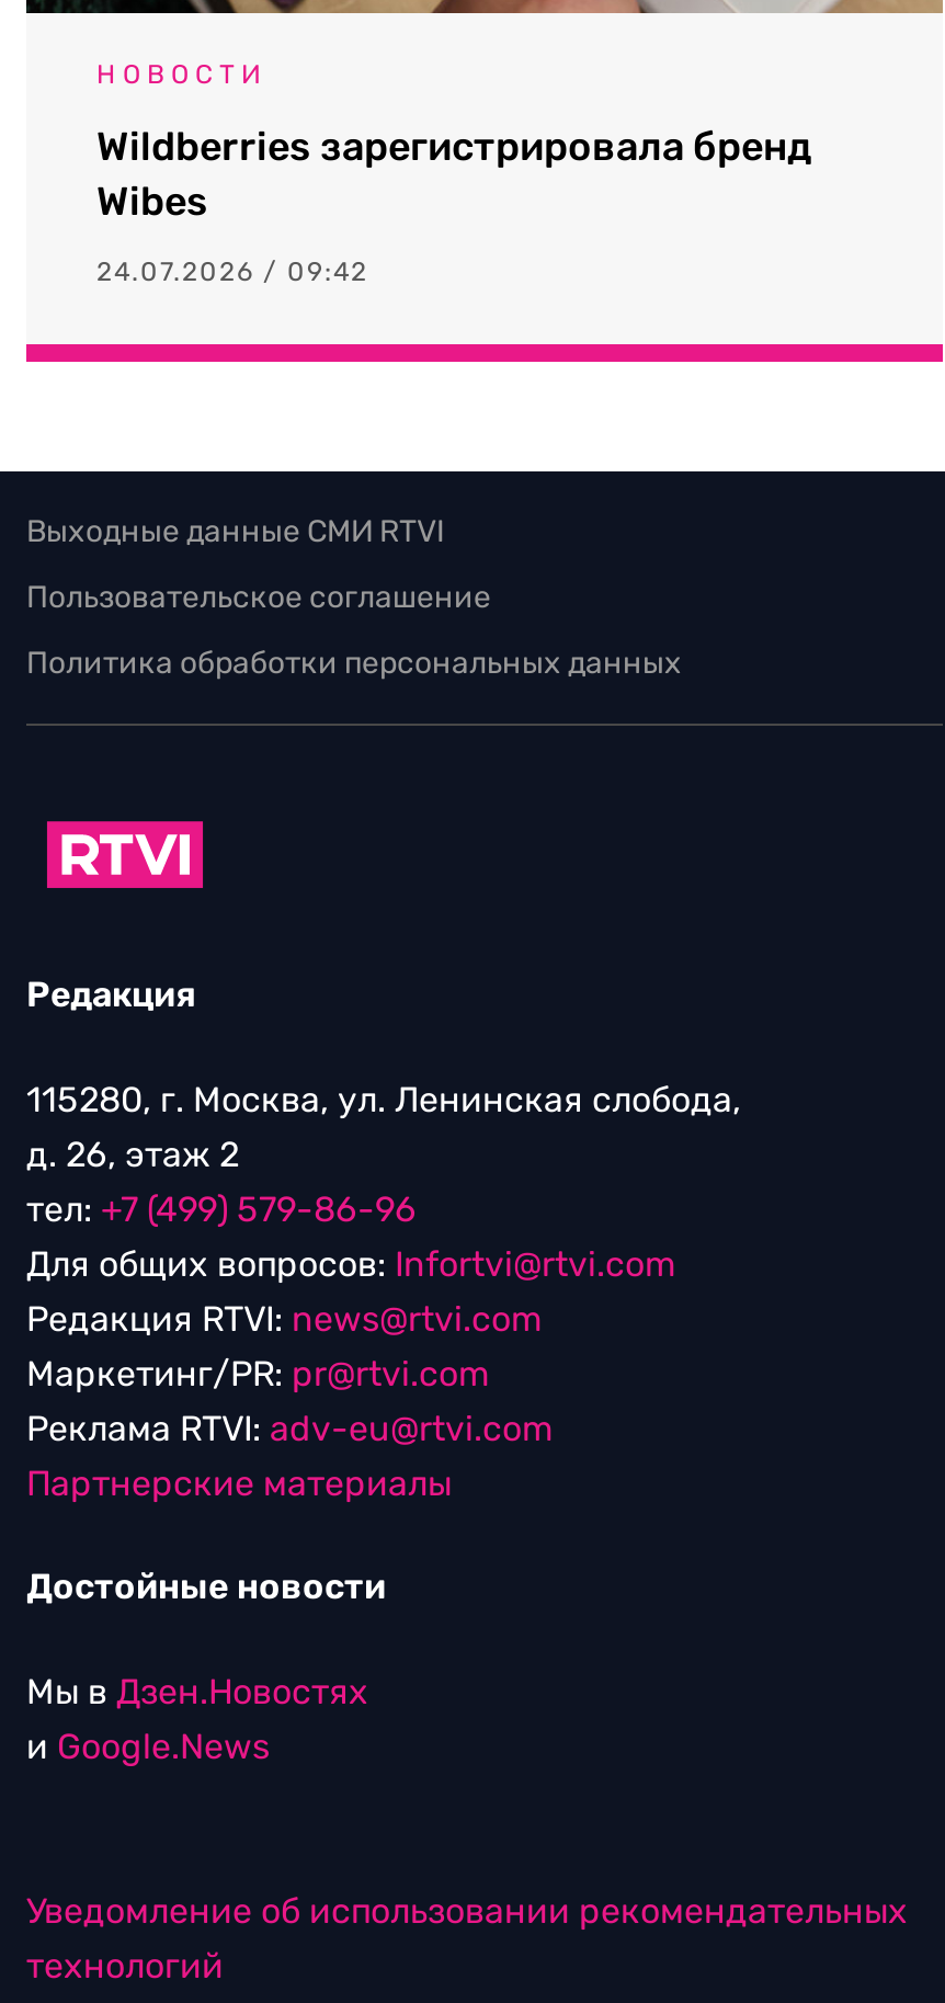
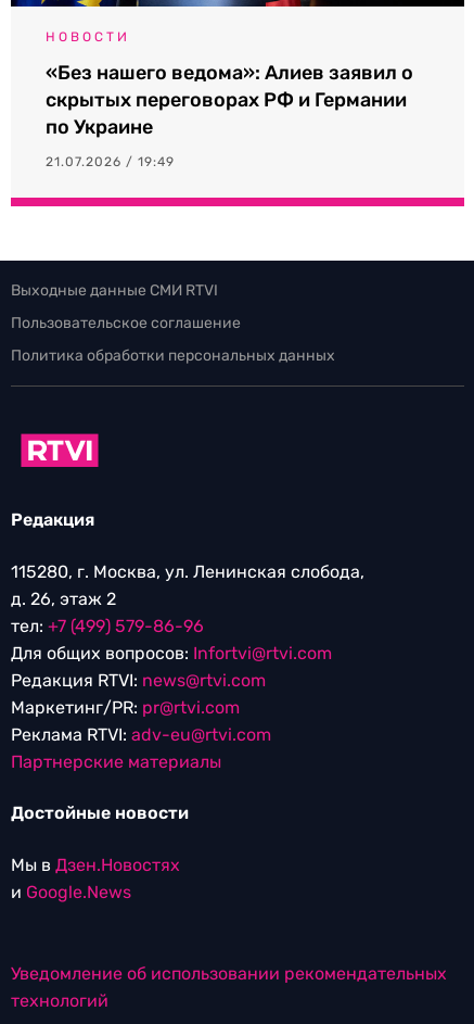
- Wildberries зарегистрировала бренд
- Wibes
+ «Без нашего ведома»: Алиев заявил о
+ скрытых переговорах РФ и Германии
+ по Украине

- 24.07.2026 / 09:42
+ 21.07.2026 / 19:49
